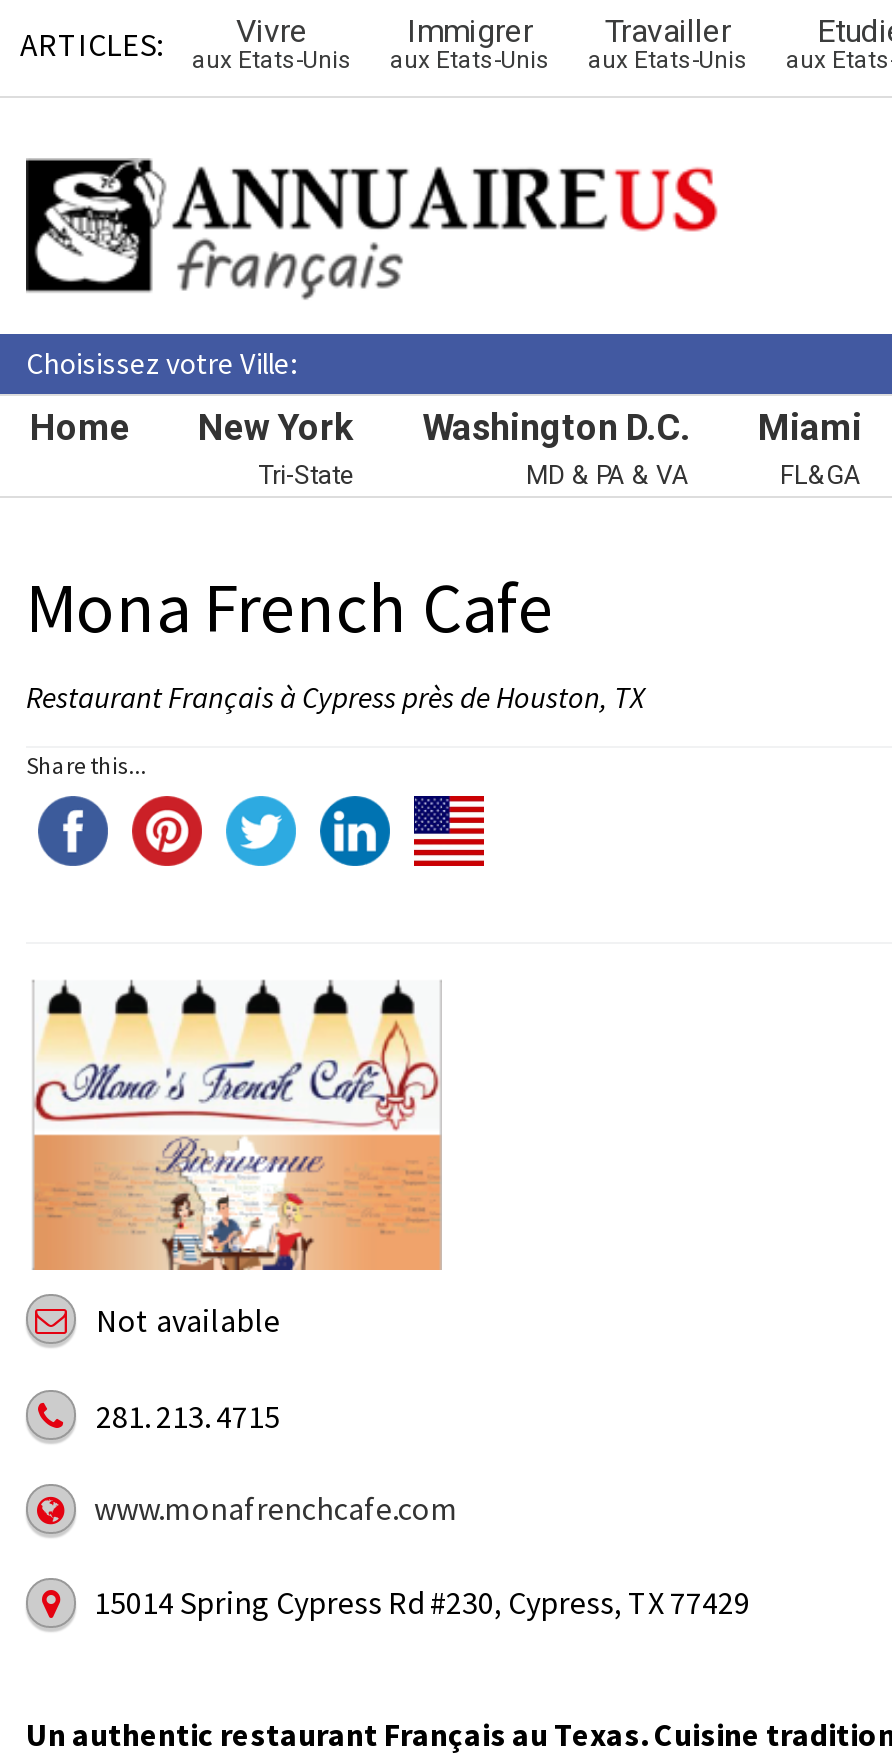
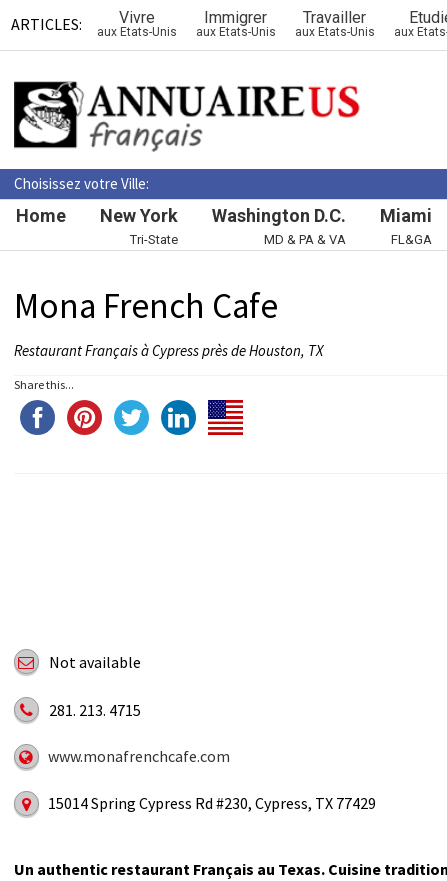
- [image]
